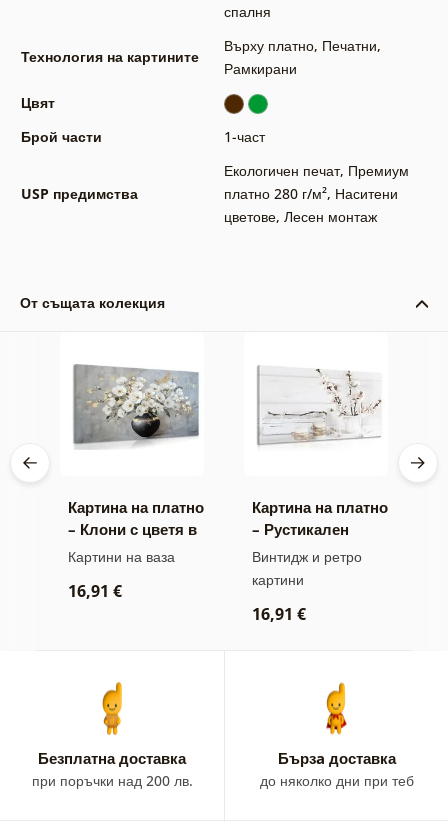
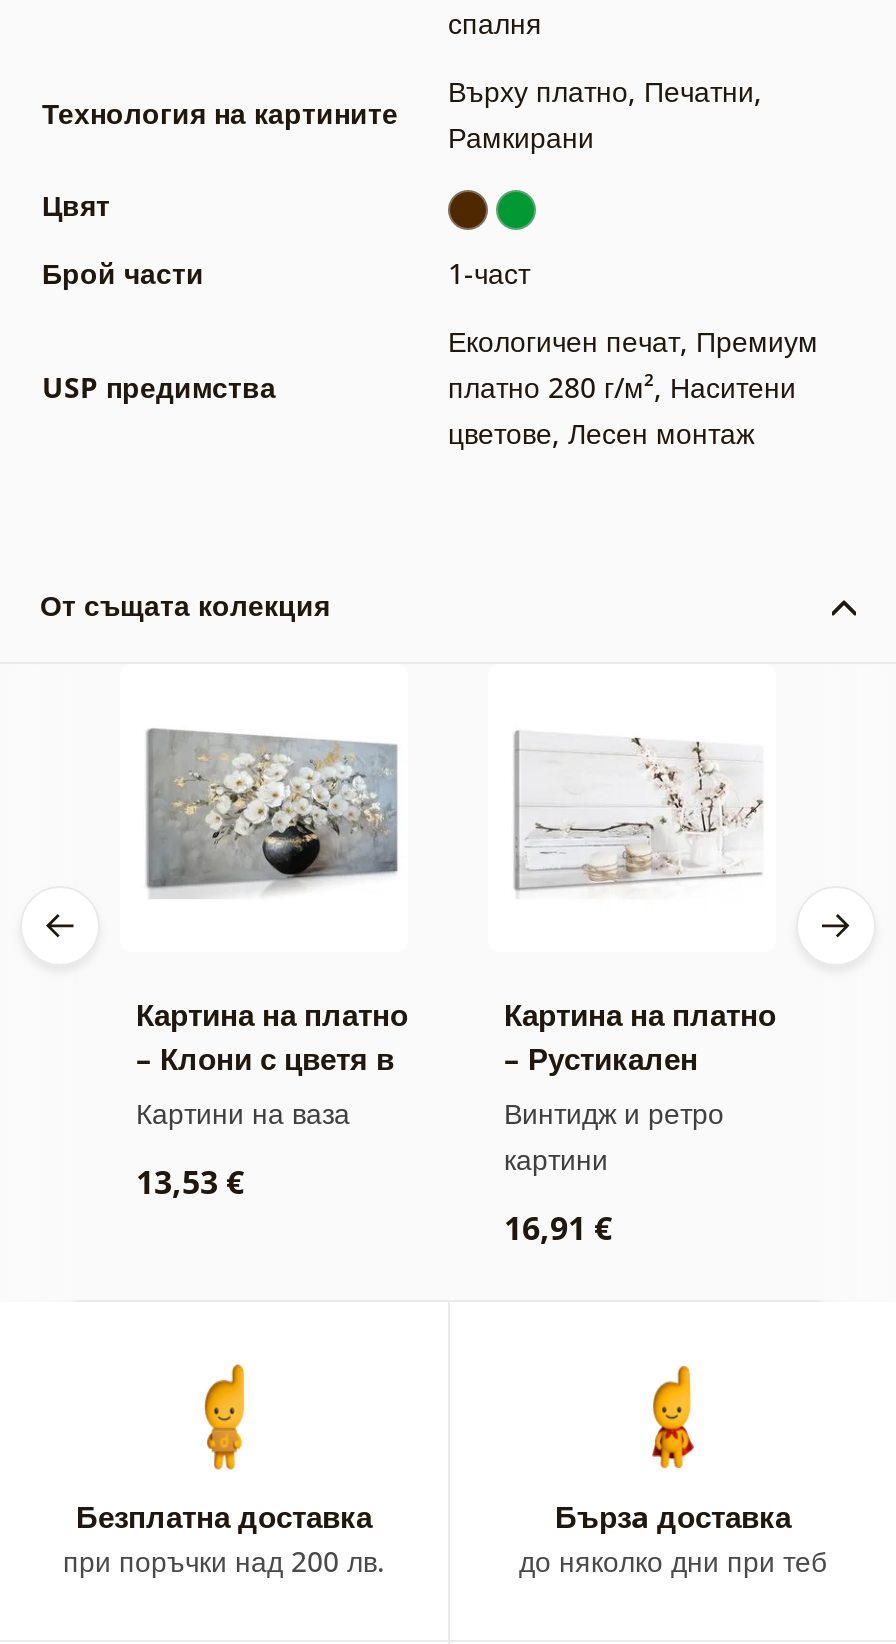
- 16,91 €
+ 13,53 €
